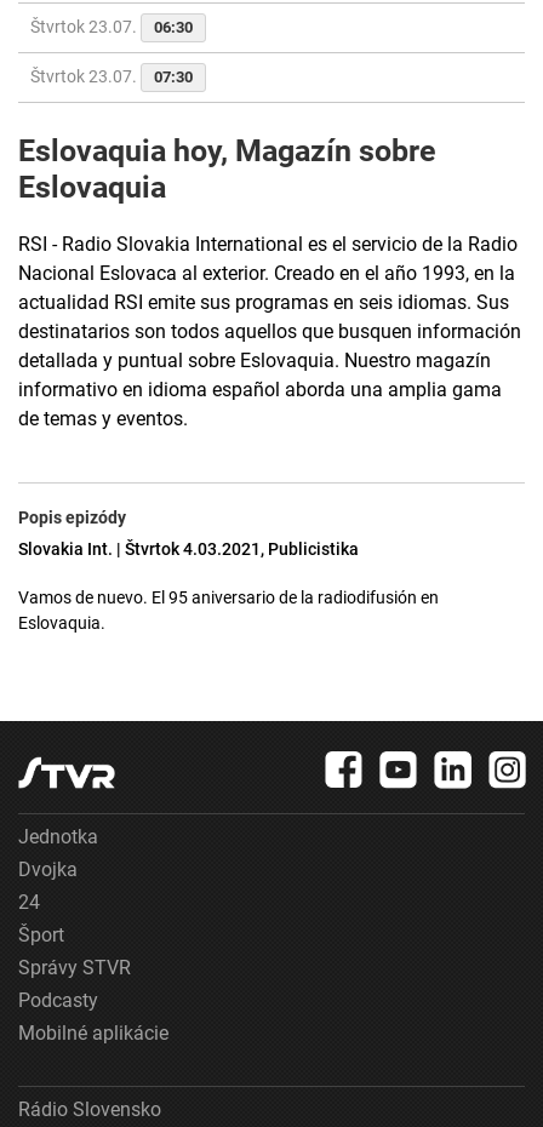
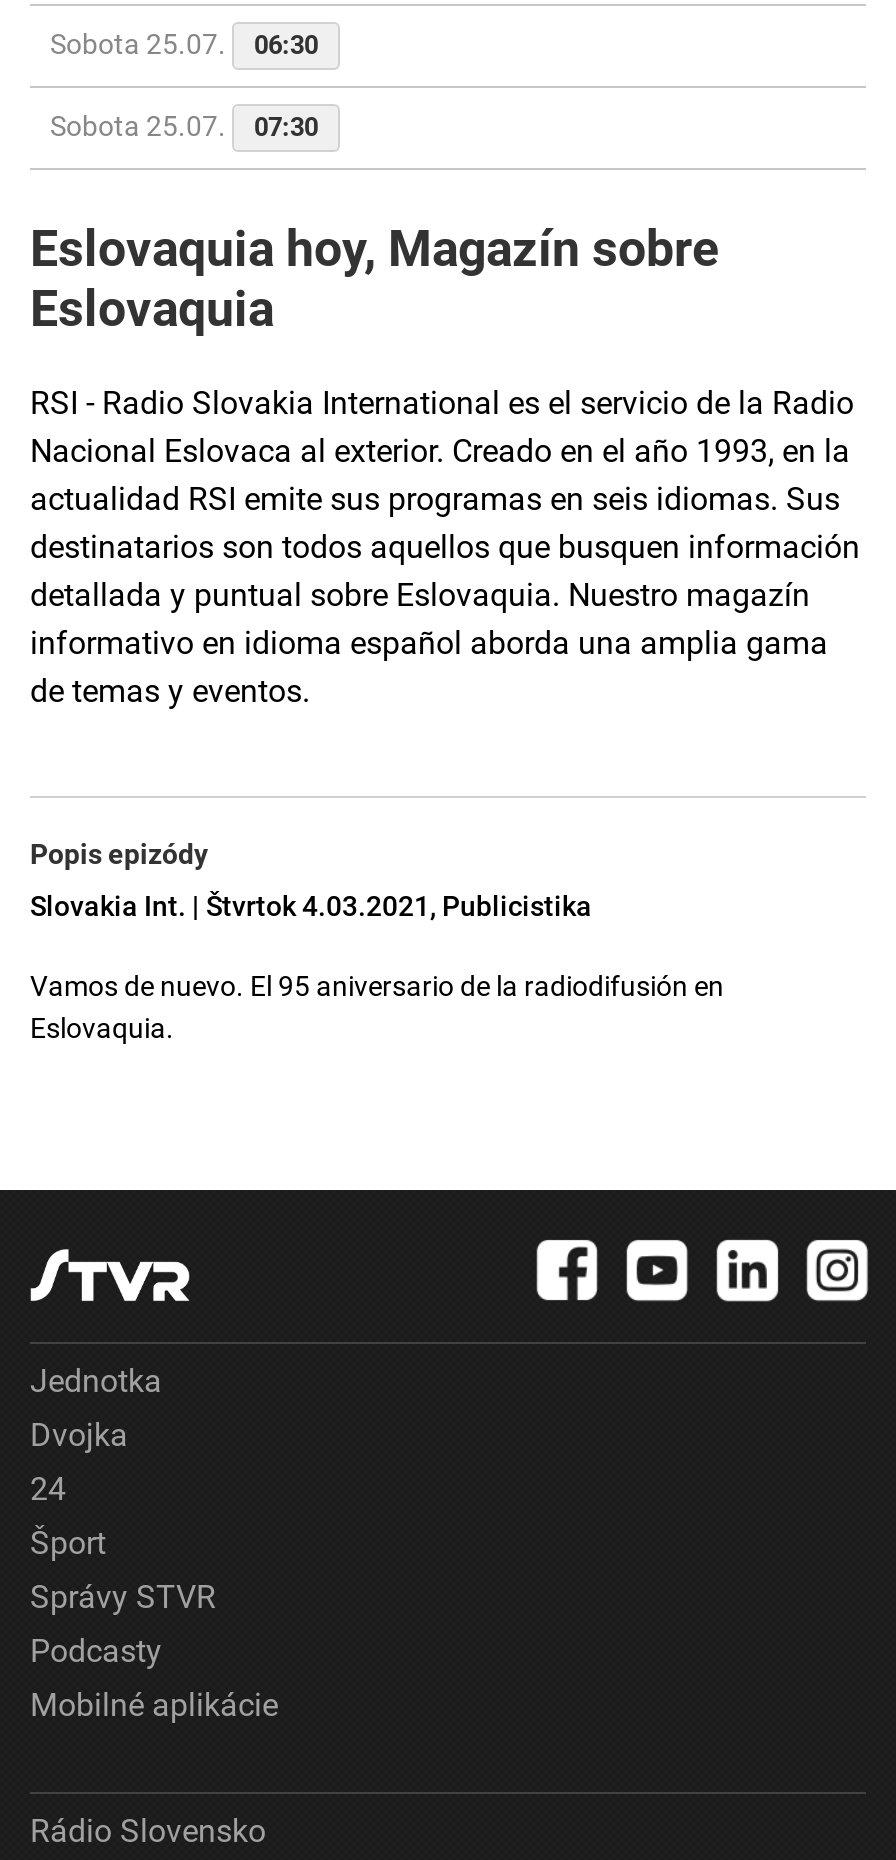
- Štvrtok 23.07. 06:30
+ Sobota 25.07. 06:30

- Štvrtok 23.07. 07:30
+ Sobota 25.07. 07:30
